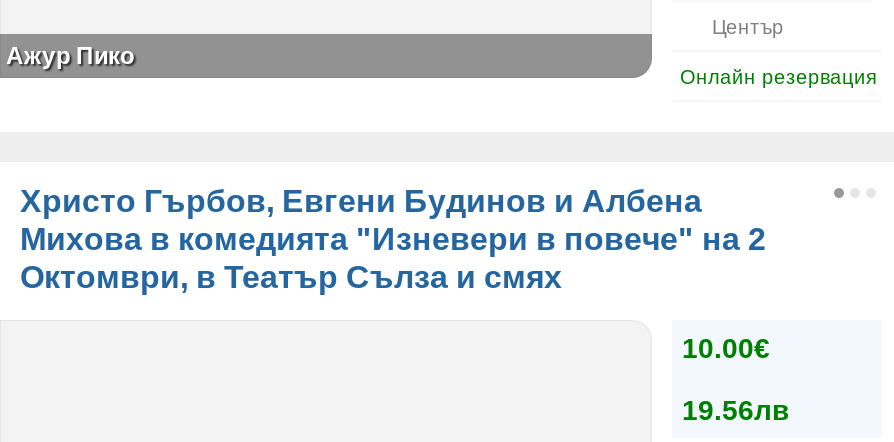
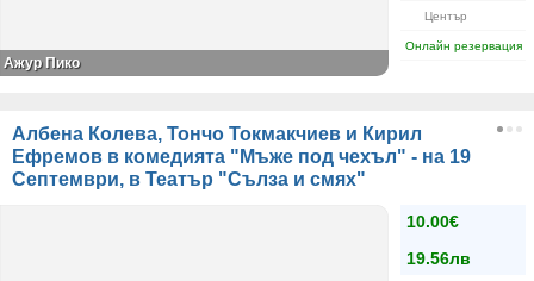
- Христо Гърбов, Евгени Будинов и Албена
- Михова в комедията "Изневери в повече" на 2
- Октомври, в Театър Сълза и смях
+ Албена Колева, Тончо Токмакчиев и Кирил
+ Ефремов в комедията "Мъже под чехъл" - на 19
+ Септември, в Театър "Сълза и смях"
